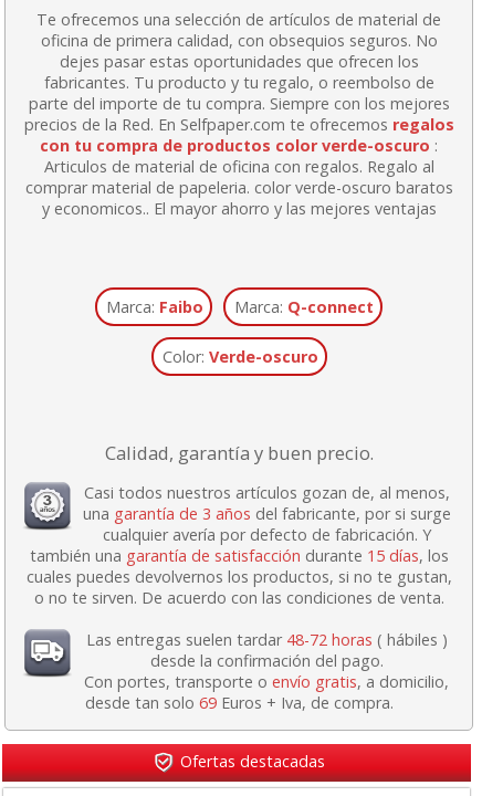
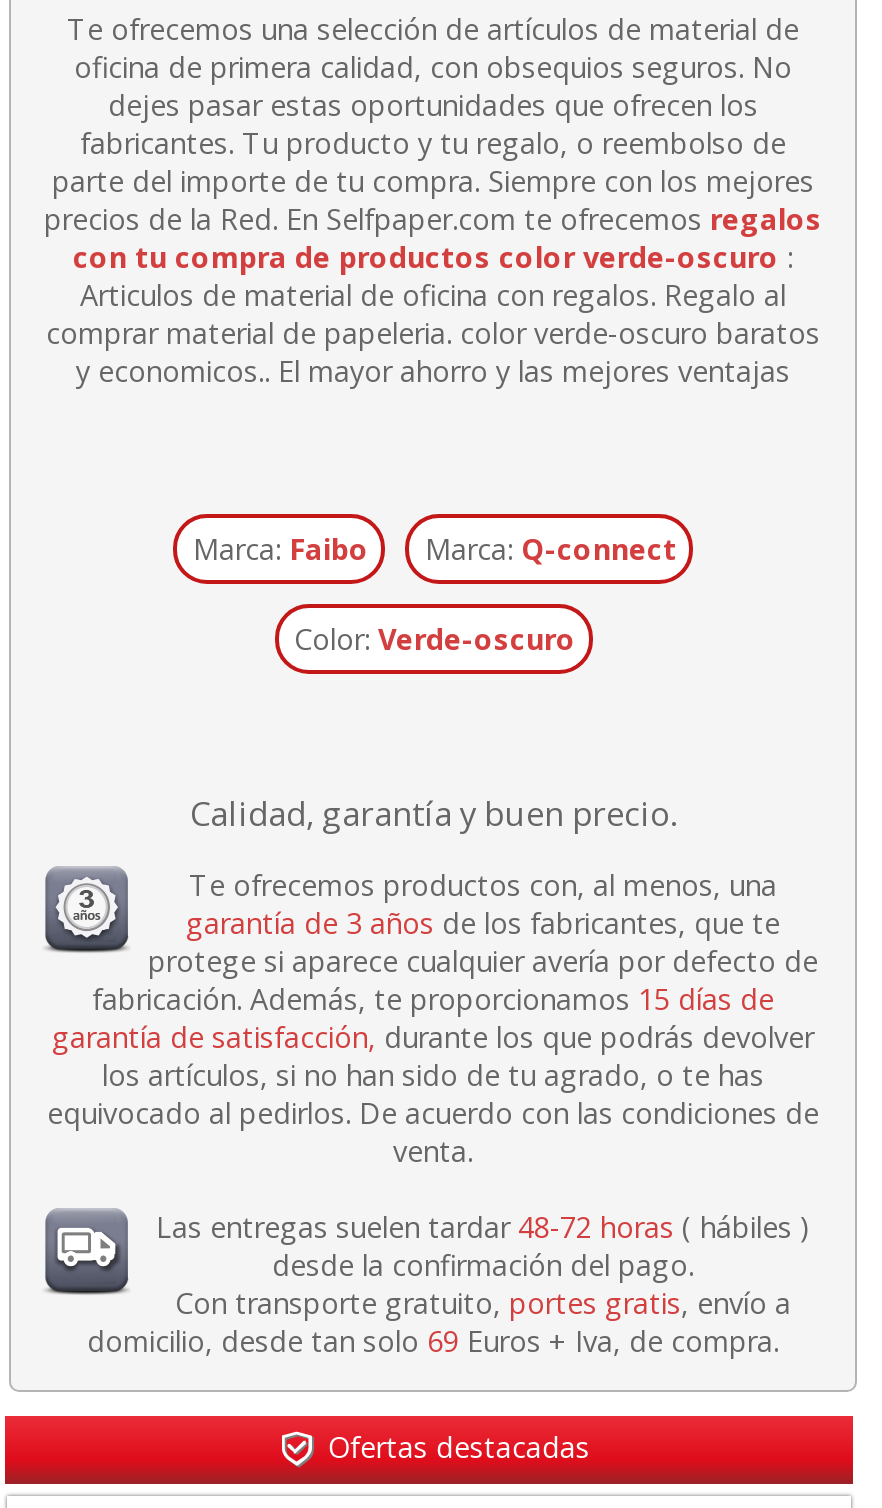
- Casi todos nuestros artículos gozan de, al menos,
- una garantía de 3 años del fabricante, por si surge
- cualquier avería por defecto de fabricación. Y
- también una garantía de satisfacción durante 15 días, los
- cuales puedes devolvernos los productos, si no te gustan,
- o no te sirven. De acuerdo con las condiciones de venta.
+ Te ofrecemos productos con, al menos, una
+ garantía de 3 años de los fabricantes, que te
+ protege si aparece cualquier avería por defecto de
+ fabricación. Además, te proporcionamos 15 días de
+ garantía de satisfacción, durante los que podrás devolver
+ los artículos, si no han sido de tu agrado, o te has
+ equivocado al pedirlos. De acuerdo con las condiciones de
+ venta.

- Con portes, transporte o envío gratis, a domicilio,
- desde tan solo 69 Euros + Iva, de compra.
+ Con transporte gratuito, portes gratis, envío a
+ domicilio, desde tan solo 69 Euros + Iva, de compra.
